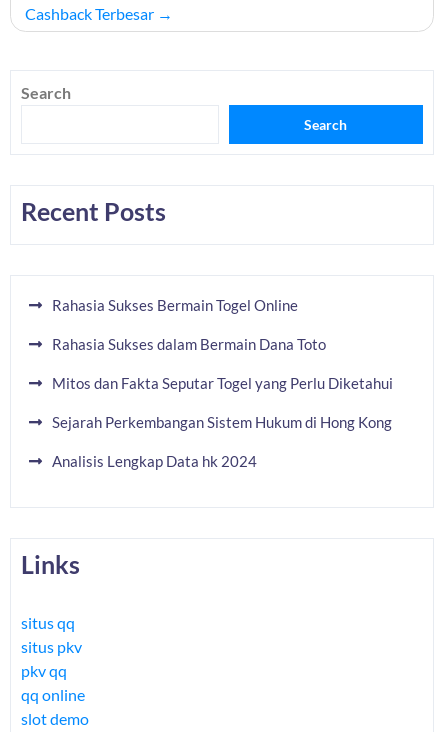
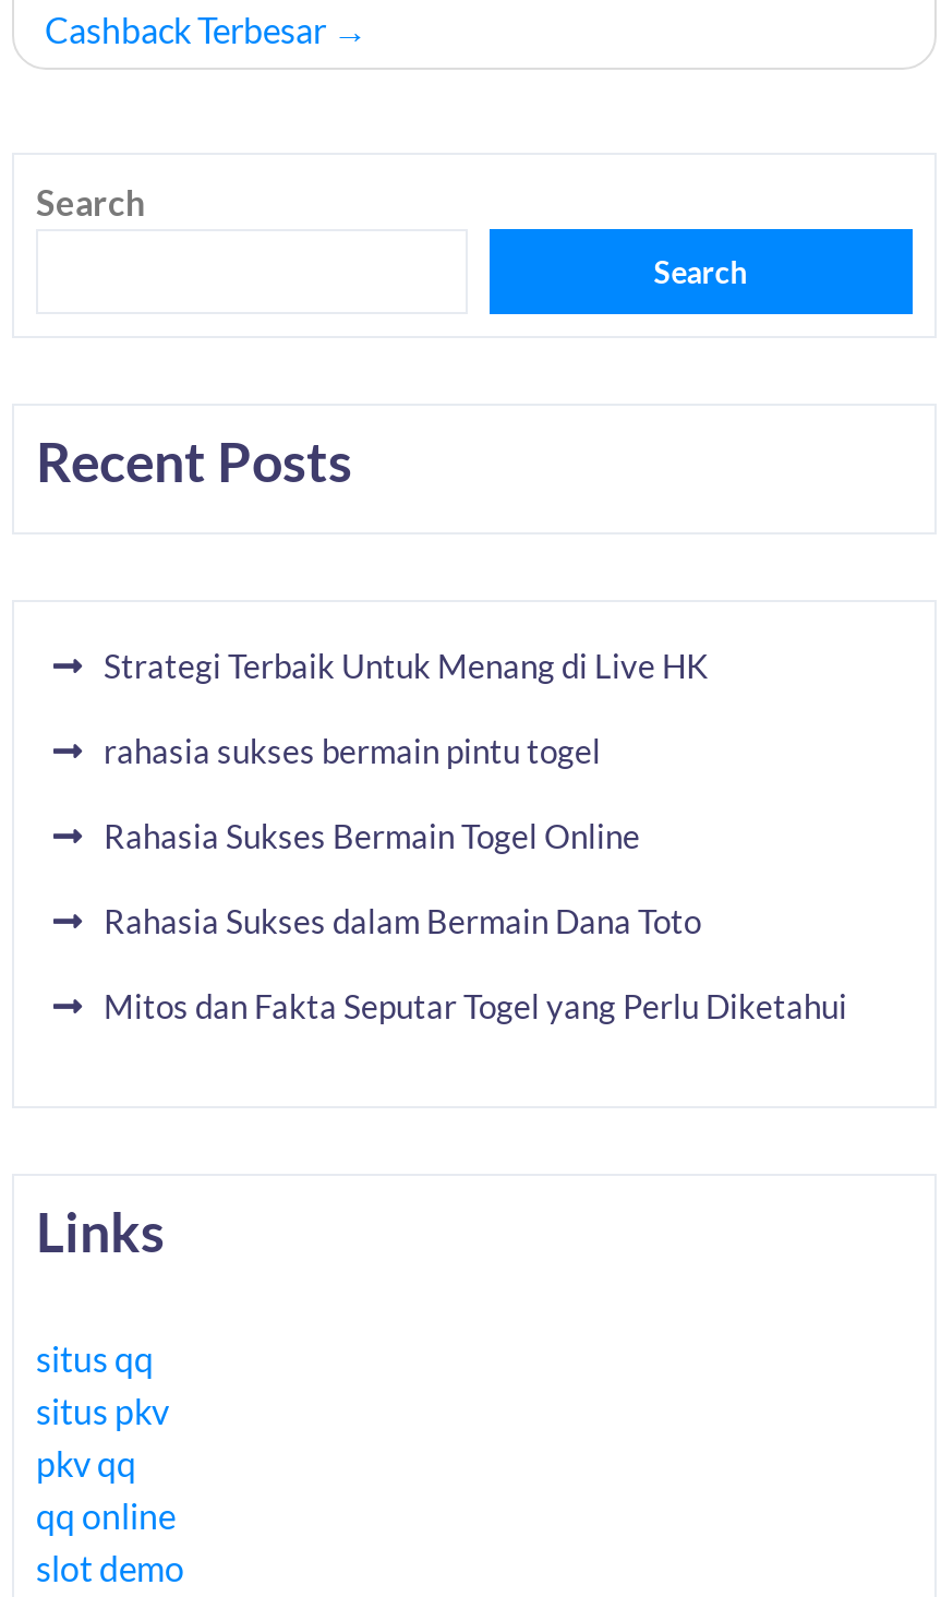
+ Strategi Terbaik Untuk Menang di Live HK
+ rahasia sukses bermain pintu togel

moved down: Rahasia Sukses Bermain Togel Online | Rahasia Sukses dalam Bermain Dana Toto | Mitos dan Fakta Seputar Togel yang Perlu Diketahui

- Sejarah Perkembangan Sistem Hukum di Hong Kong
- Analisis Lengkap Data hk 2024
